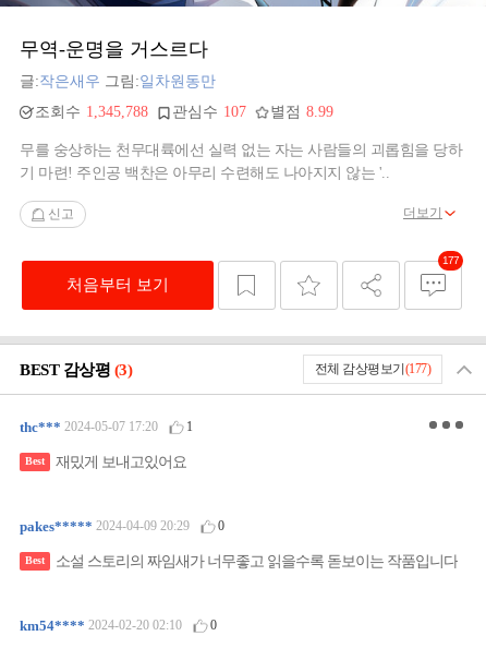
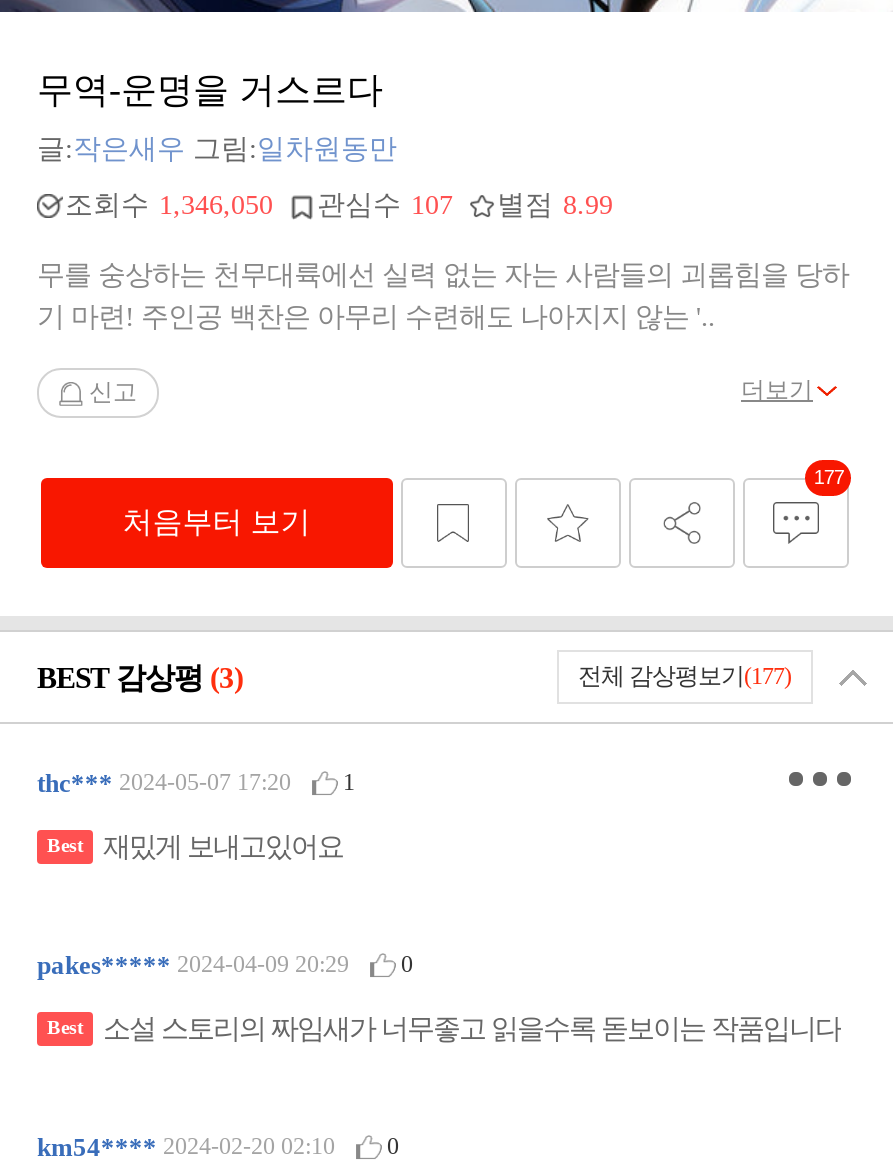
- 조회수 1,345,788 관심수 107 별점 8.99
+ 조회수 1,346,050 관심수 107 별점 8.99
